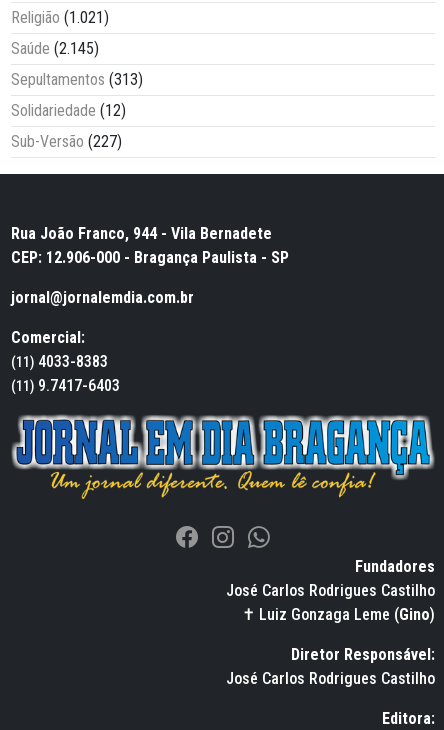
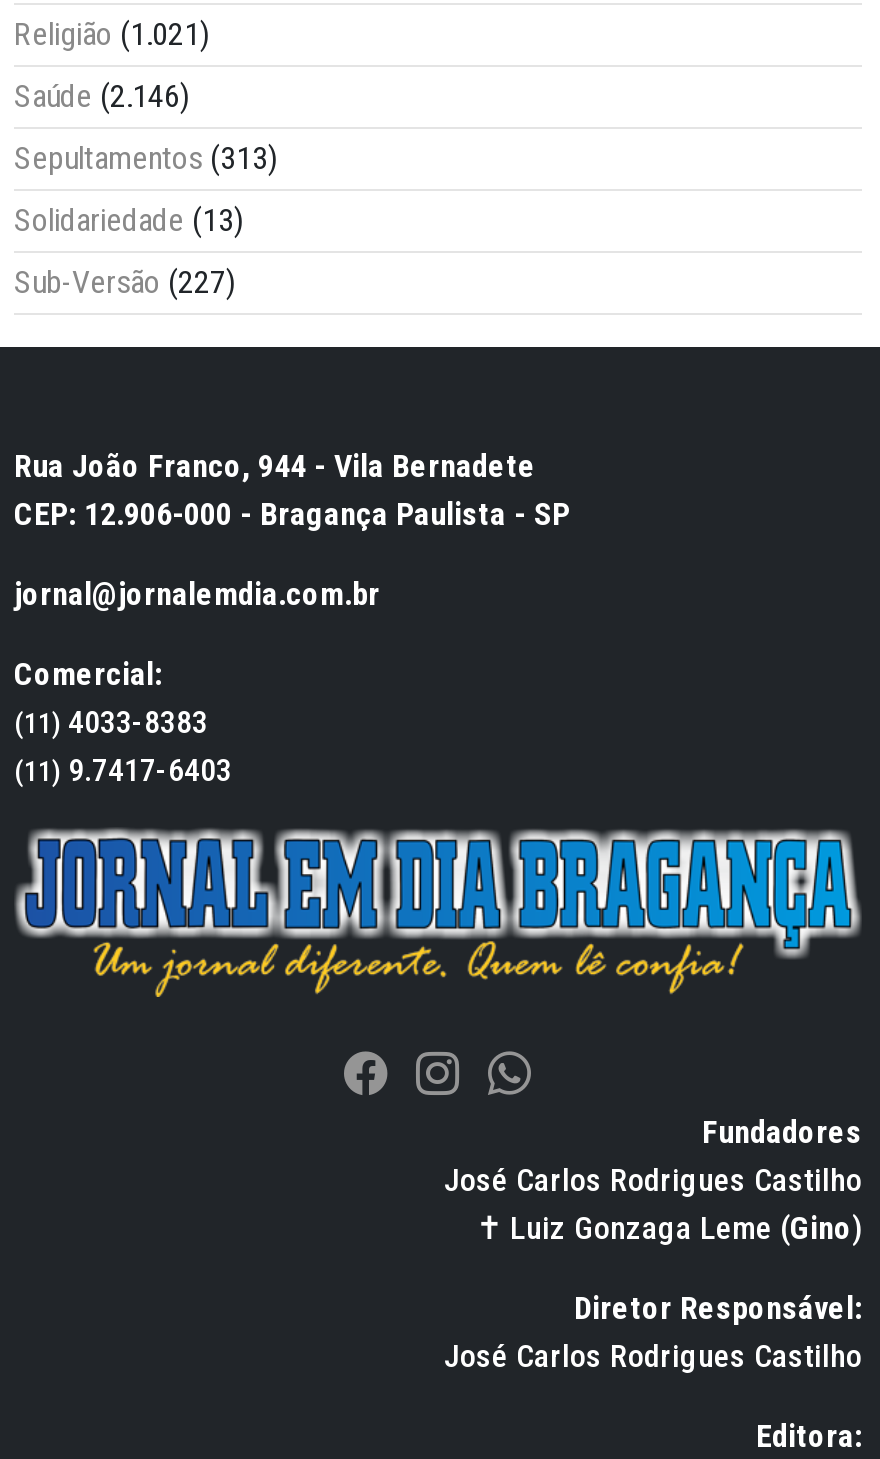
- Saúde (2.145)
+ Saúde (2.146)

- Solidariedade (12)
+ Solidariedade (13)
